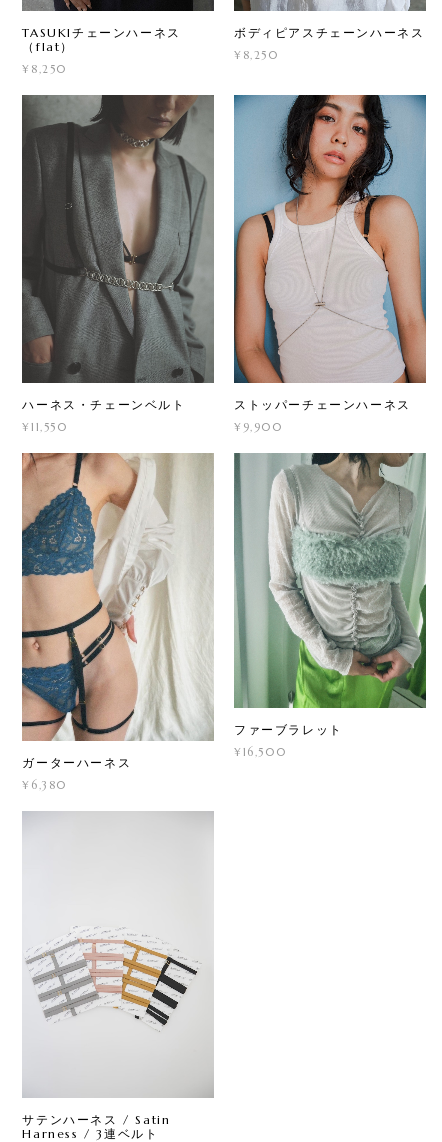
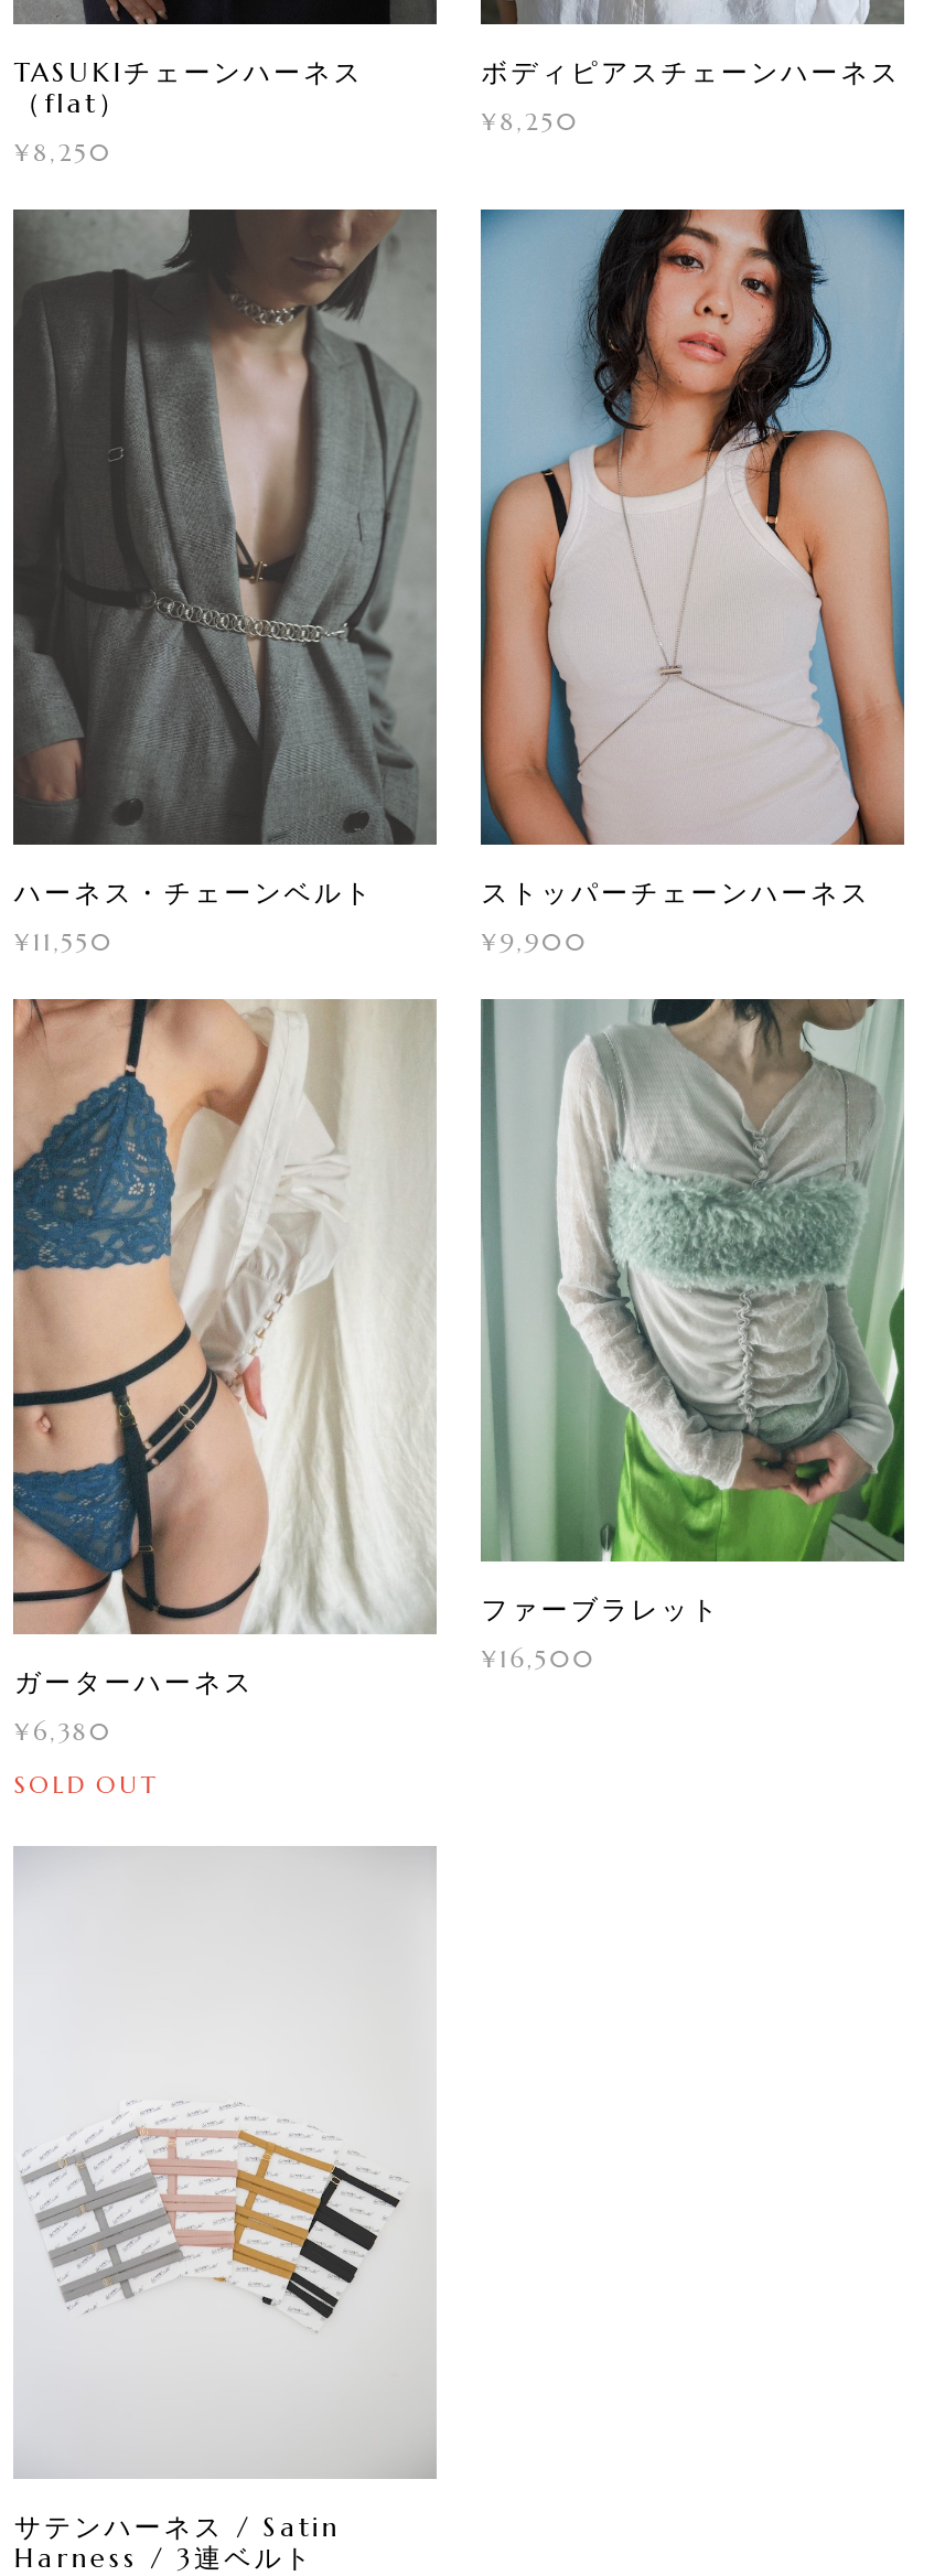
+ SOLD OUT
